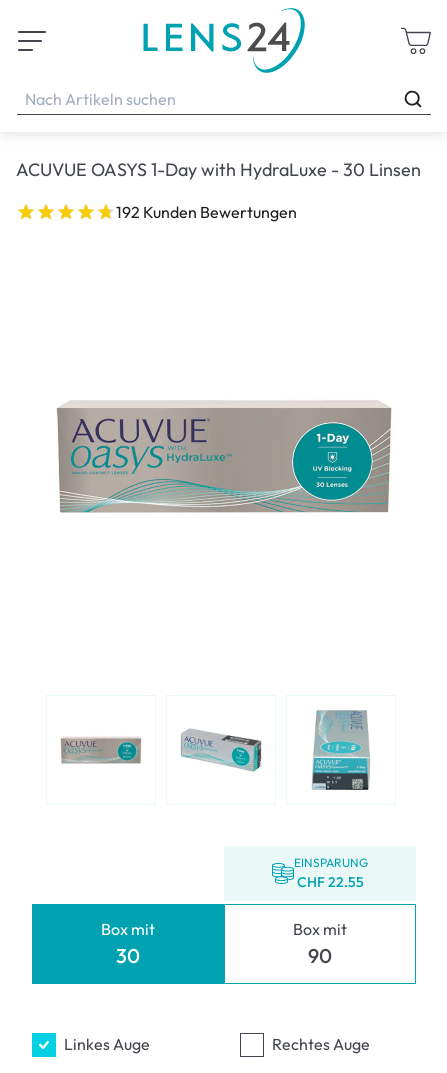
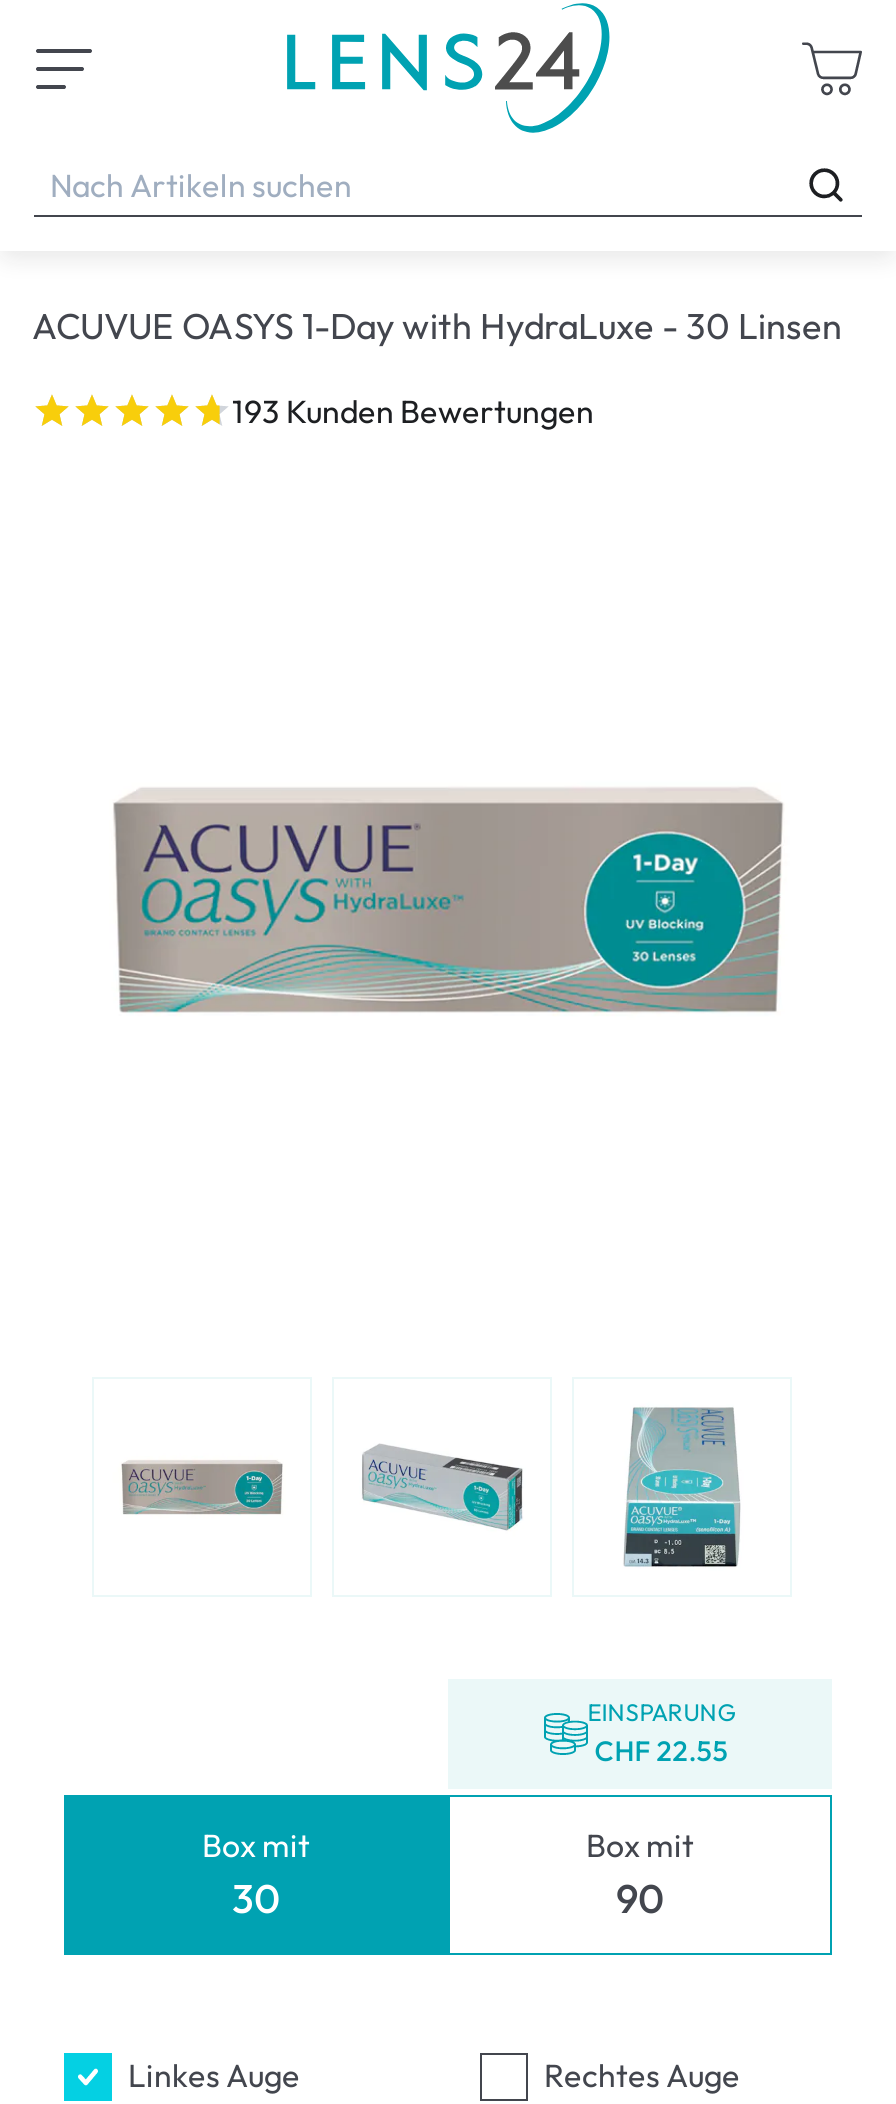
- 192 Kunden Bewertungen
+ 193 Kunden Bewertungen
